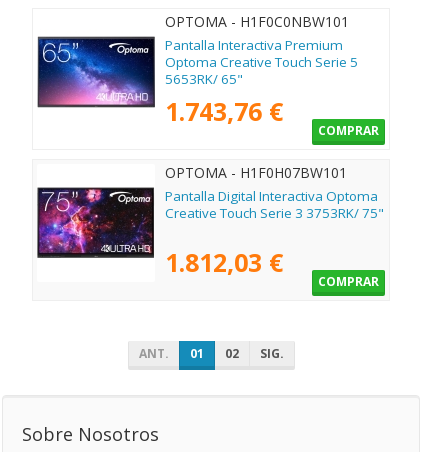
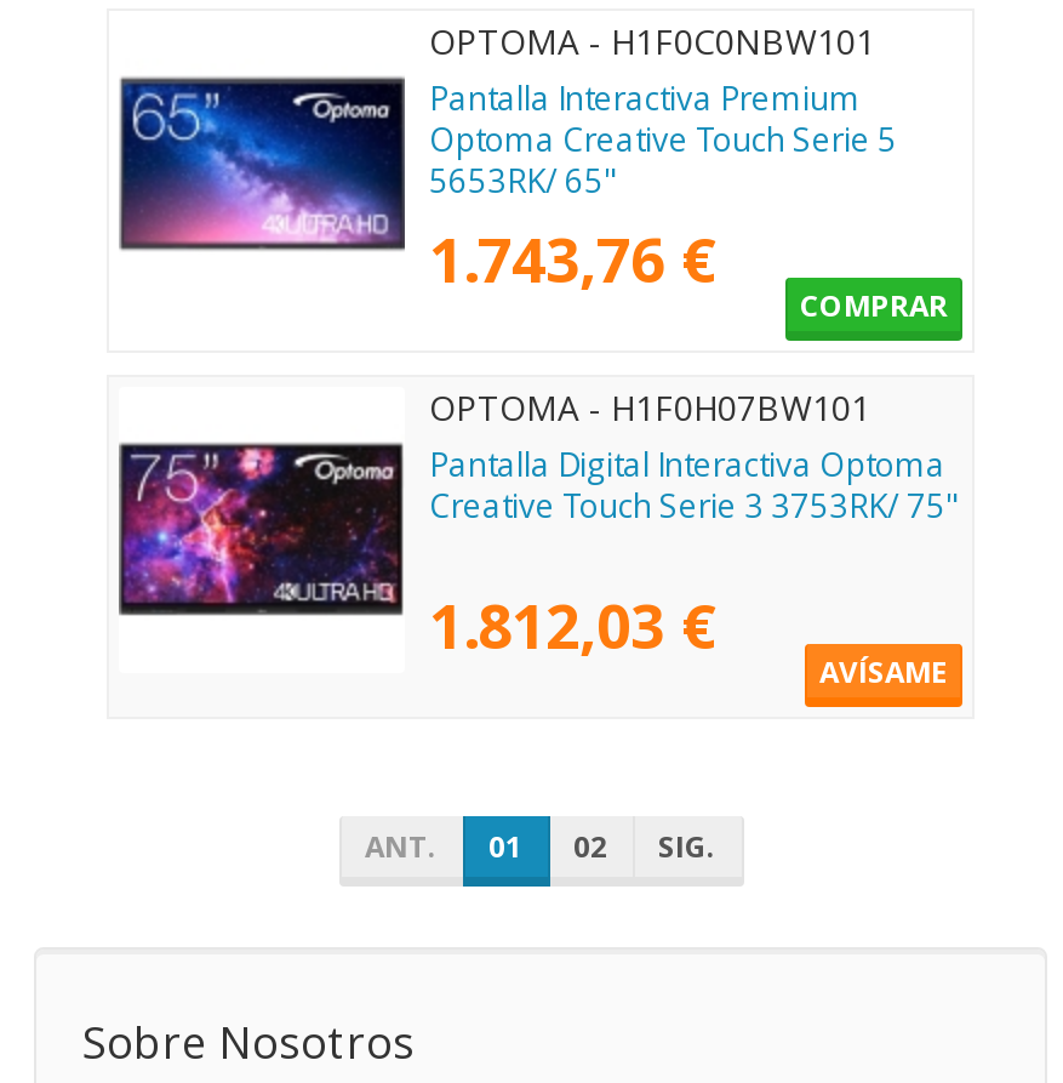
- COMPRAR
+ AVÍSAME
